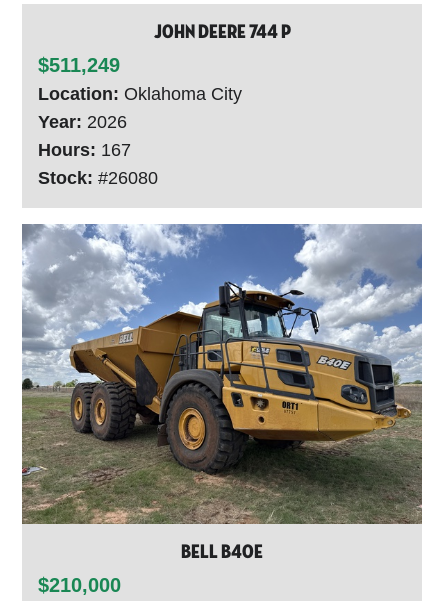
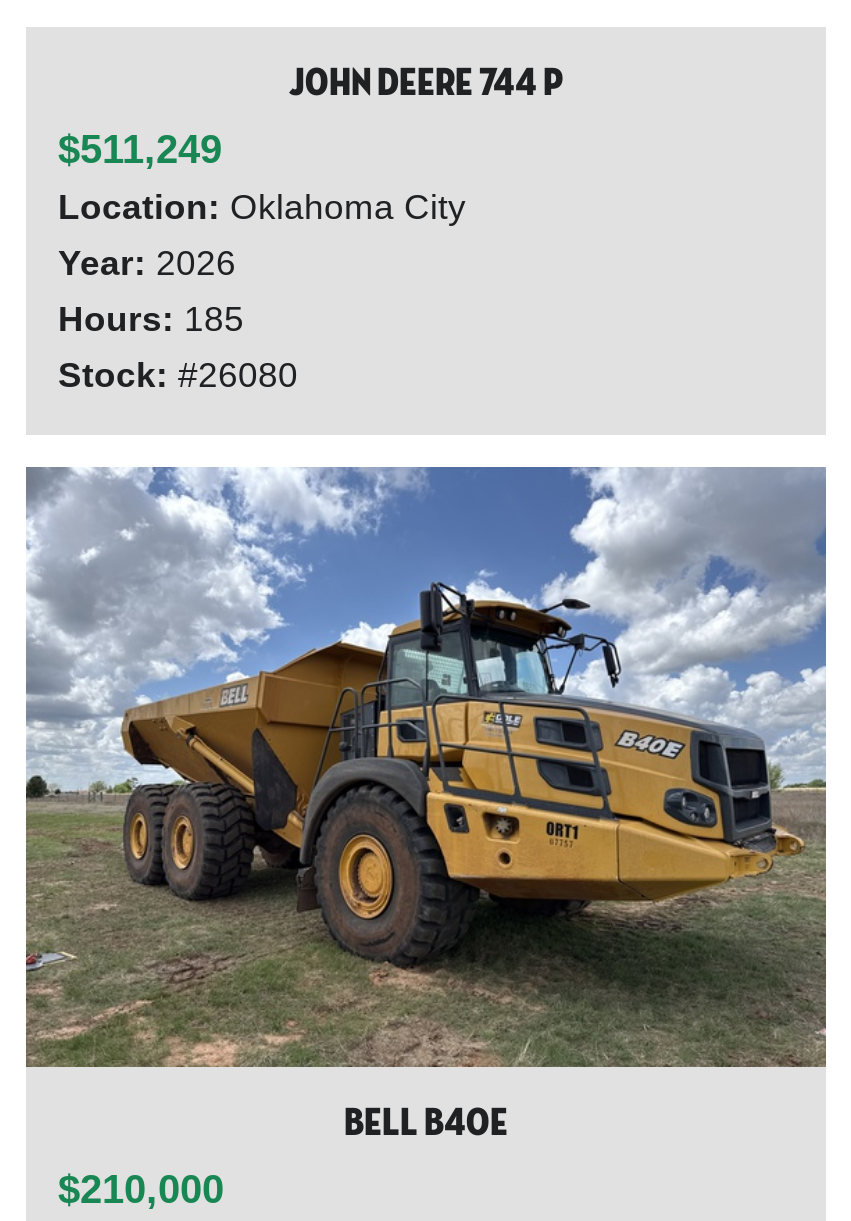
- Hours: 167
+ Hours: 185
